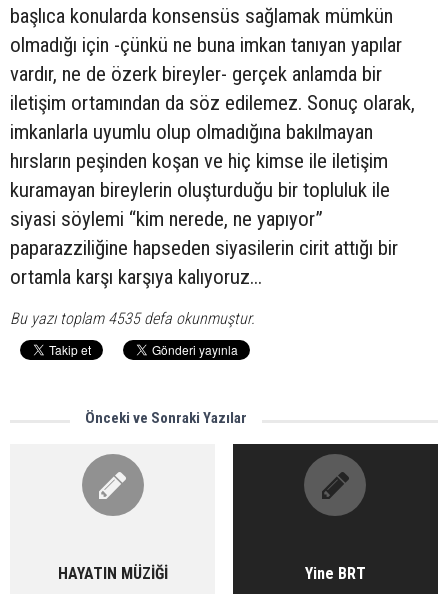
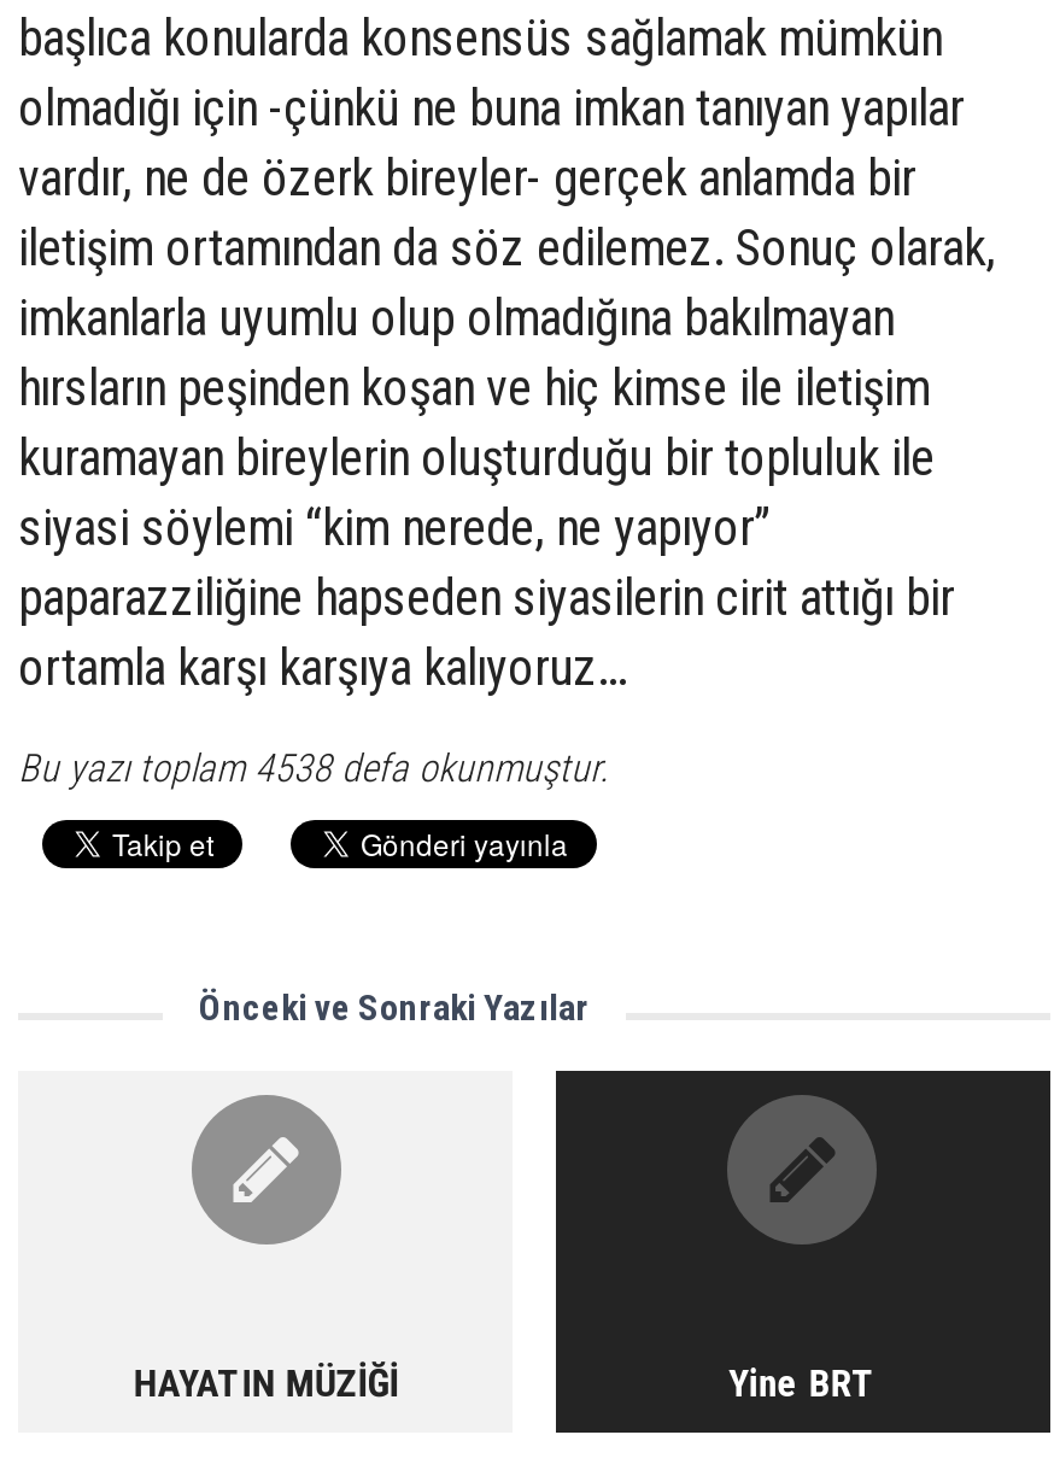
- Bu yazı toplam 4535 defa okunmuştur.
+ Bu yazı toplam 4538 defa okunmuştur.
